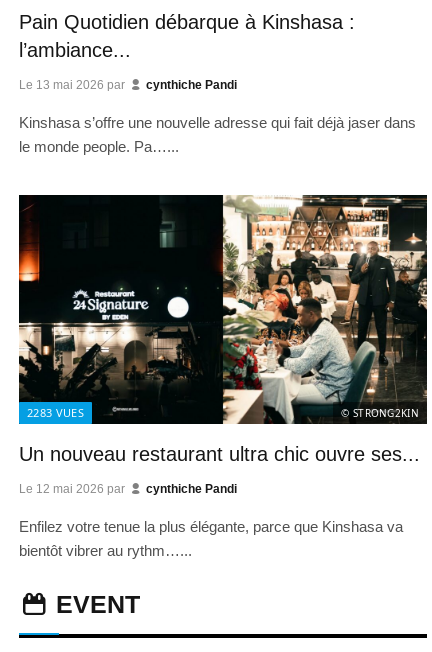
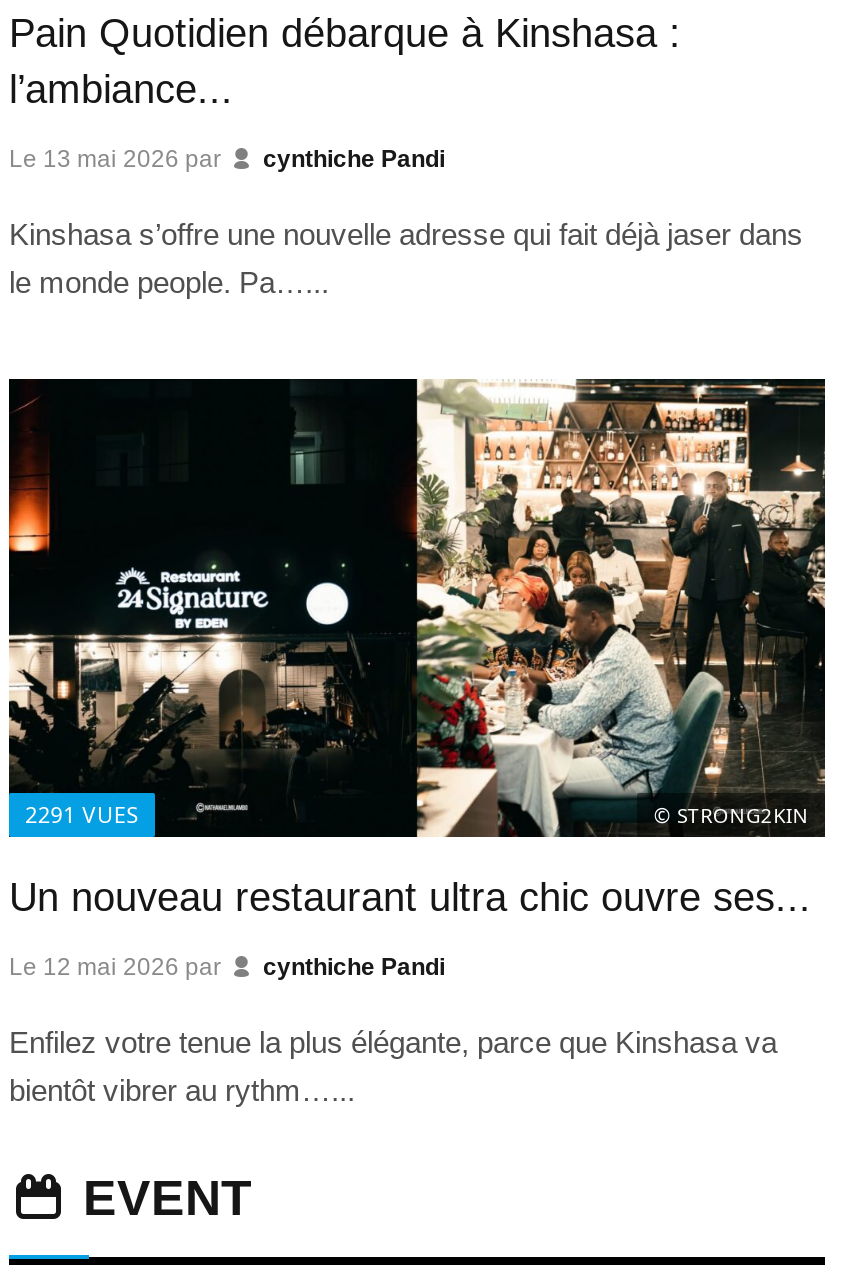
- 2283 VUES
+ 2291 VUES
